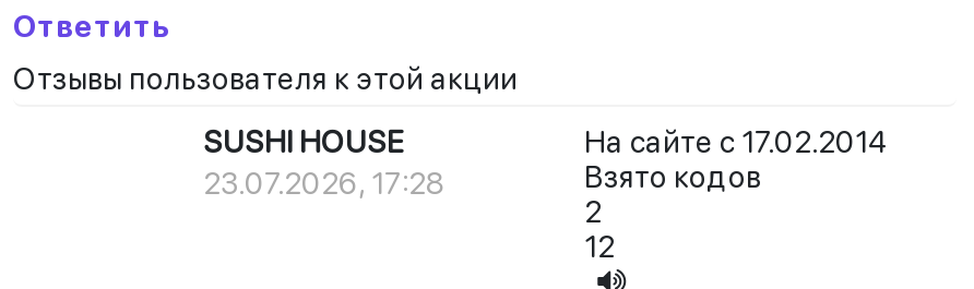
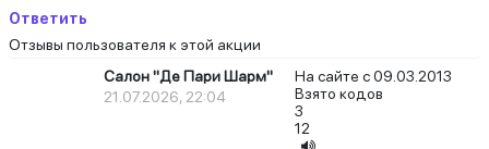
- SUSHI HOUSE
- 23.07.2026, 17:28
+ Cалон "Де Пари Шарм"
+ 21.07.2026, 22:04

- На сайте с 17.02.2014
+ На сайте с 09.03.2013

- 2
+ 3
